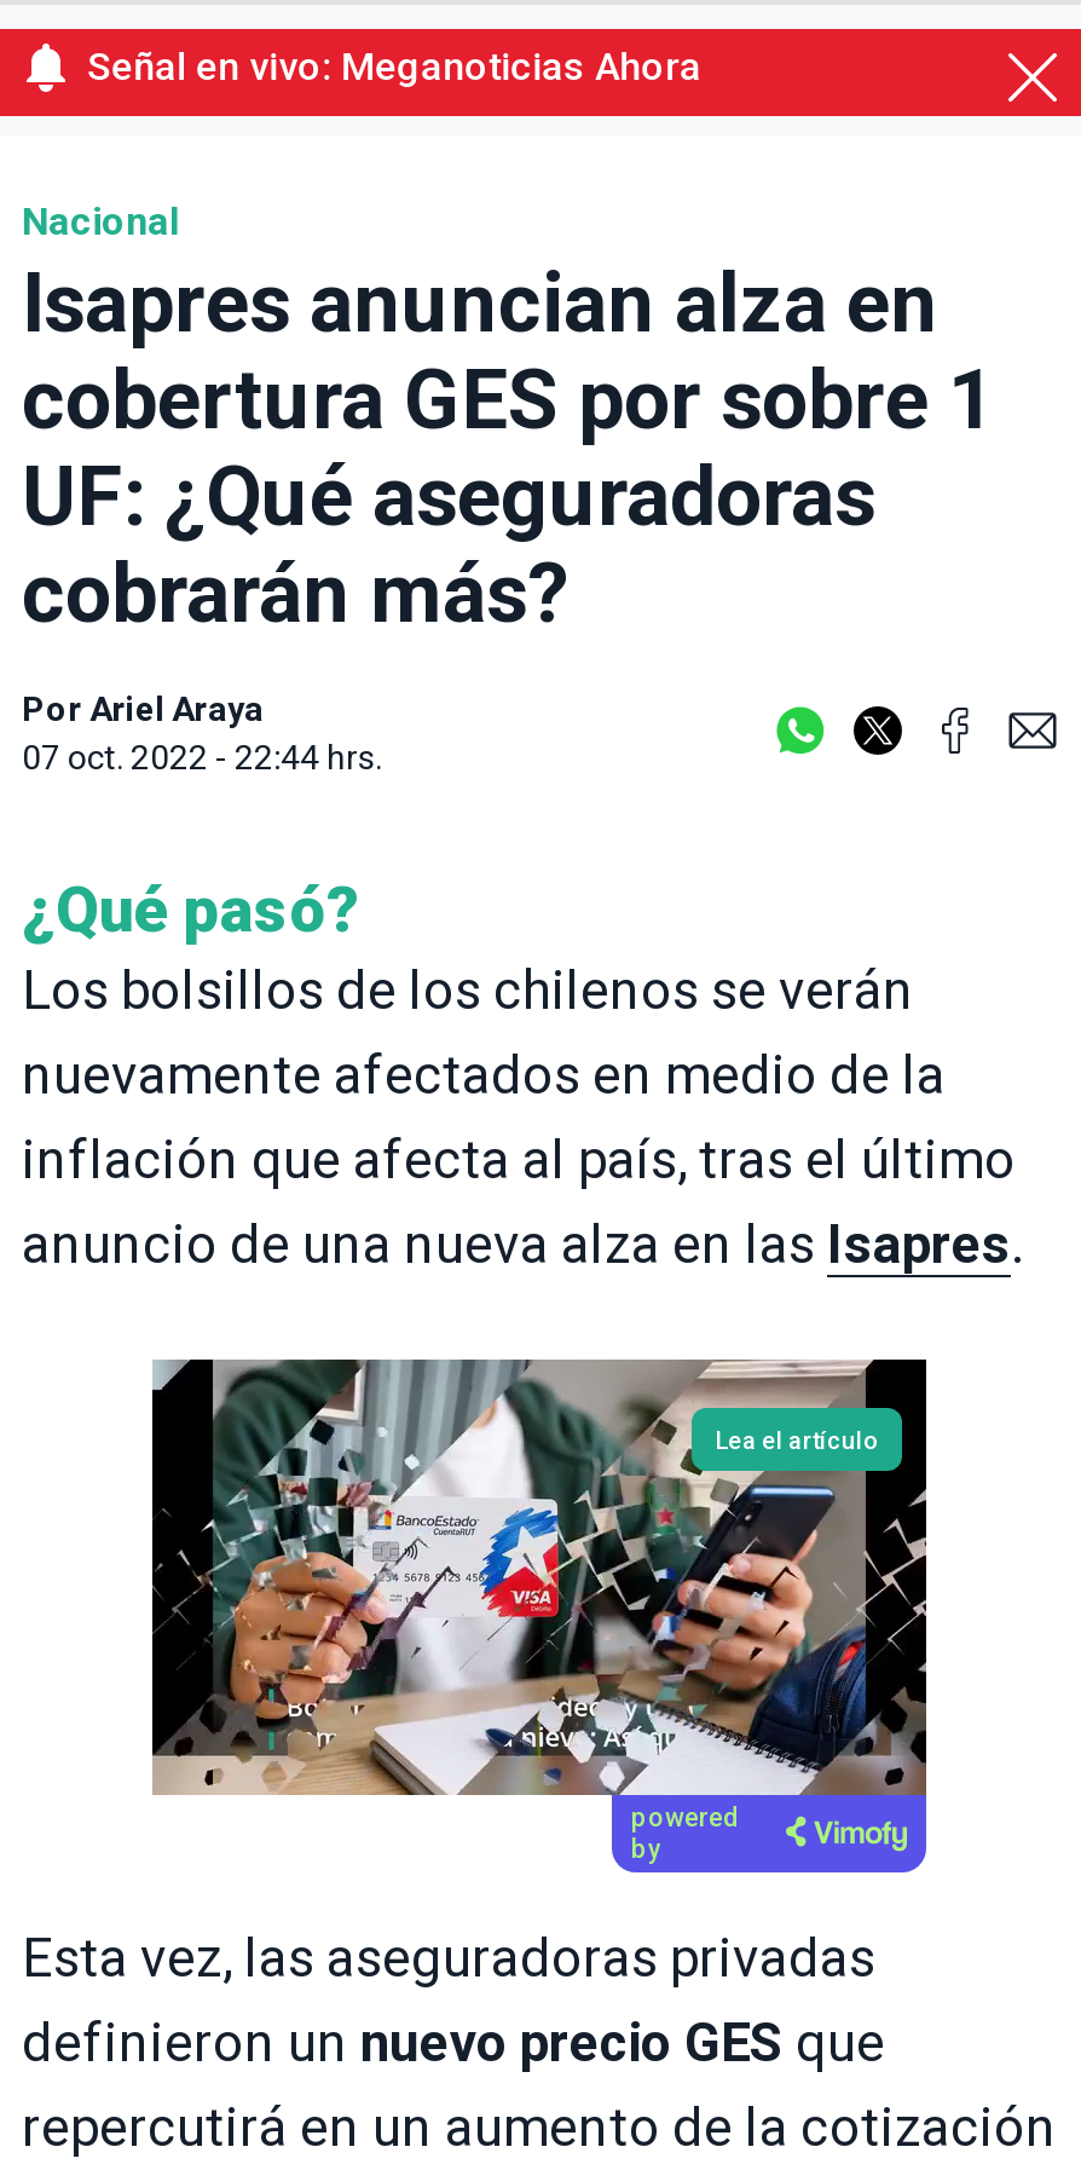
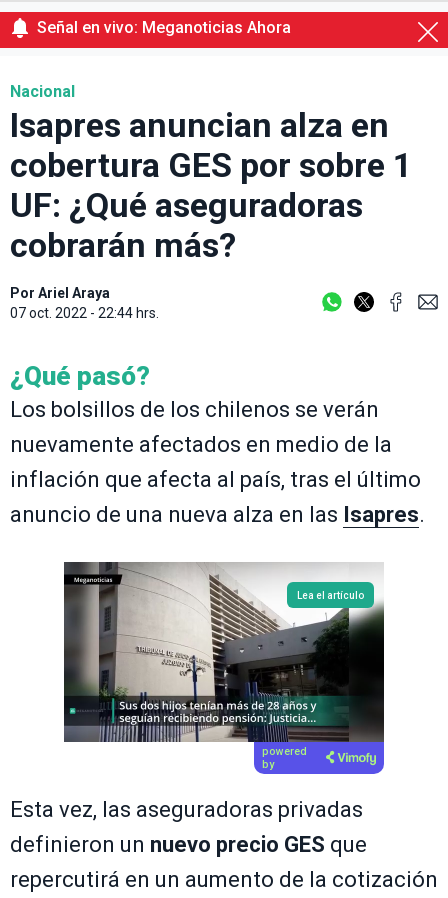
- [image]
+ [image]
